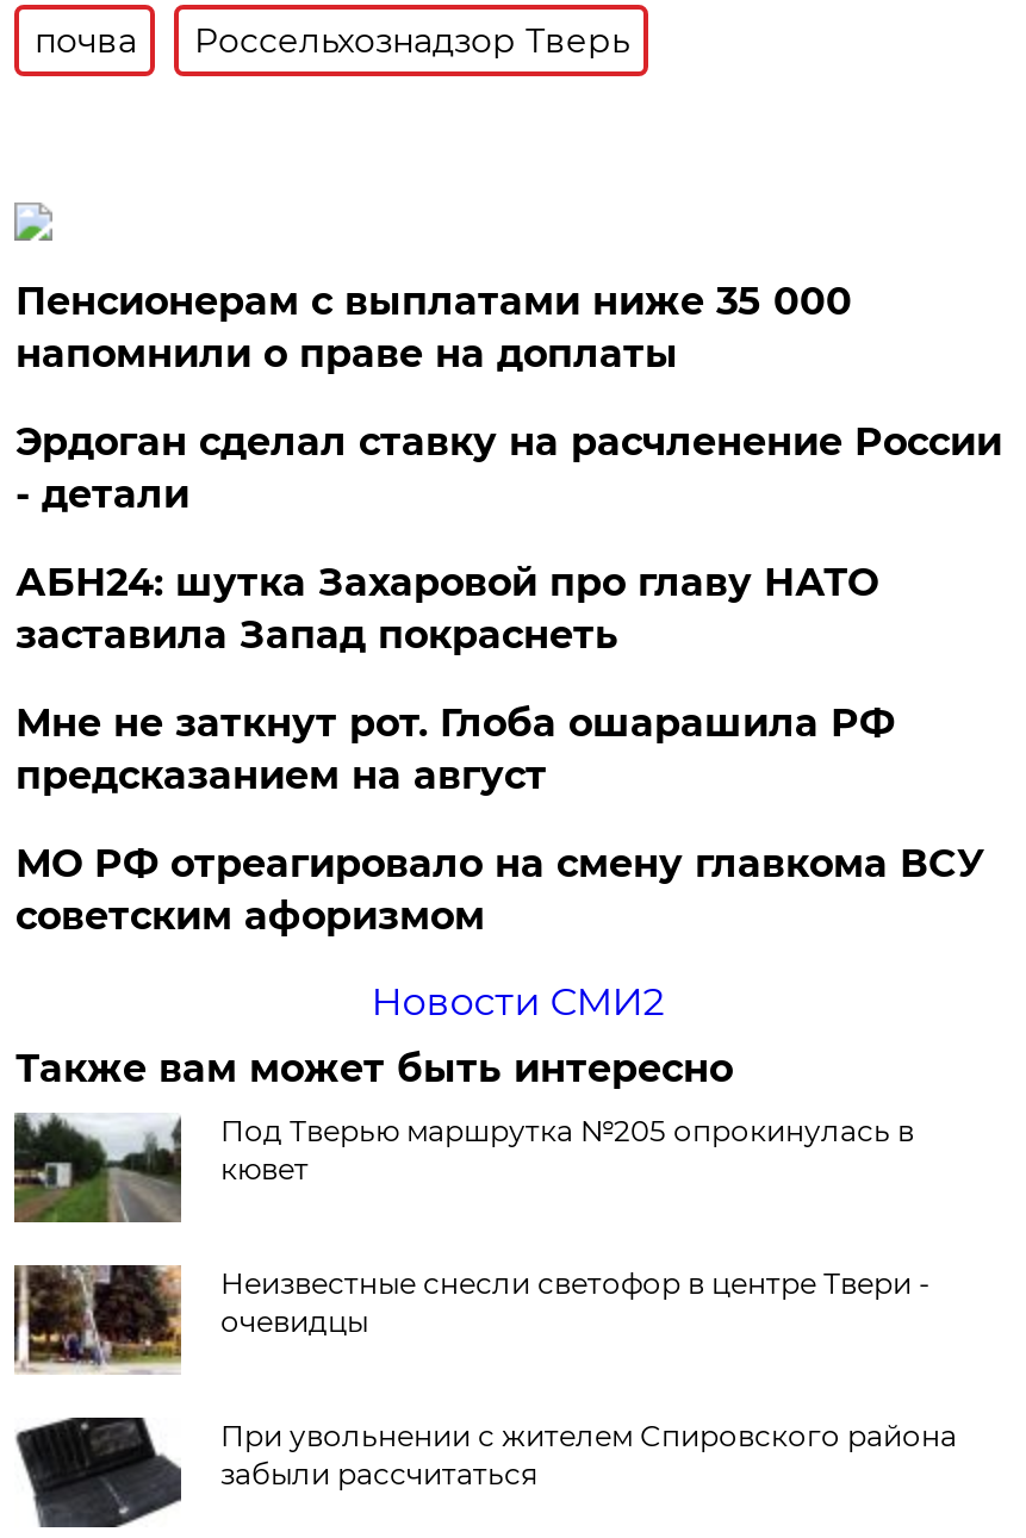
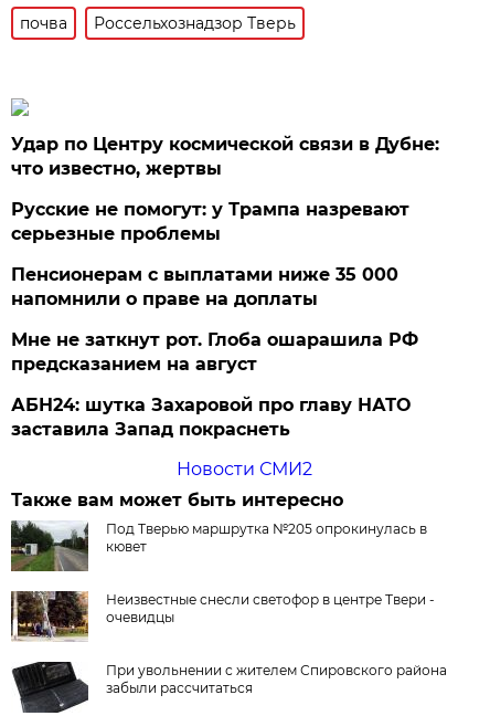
+ Удар по Центру космической связи в Дубне:
+ что известно, жертвы
+ Русские не помогут: у Трампа назревают
+ серьезные проблемы

moved down: Пенсионерам с выплатами ниже 35 000 | напомнили о праве на доплаты

- Эрдоган сделал ставку на расчленение России
- - детали

moved down: АБН24: шутка Захаровой про главу НАТО | заставила Запад покраснеть

- МО РФ отреагировало на смену главкома ВСУ
- советским афоризмом
